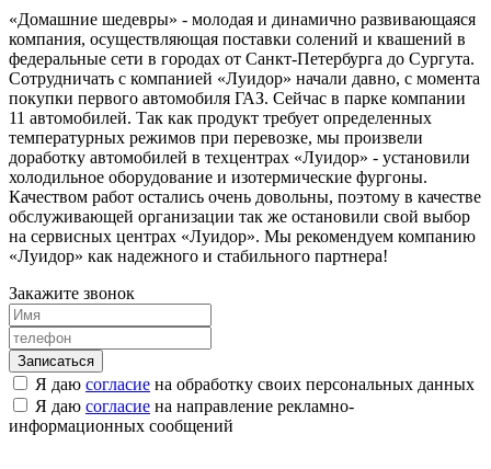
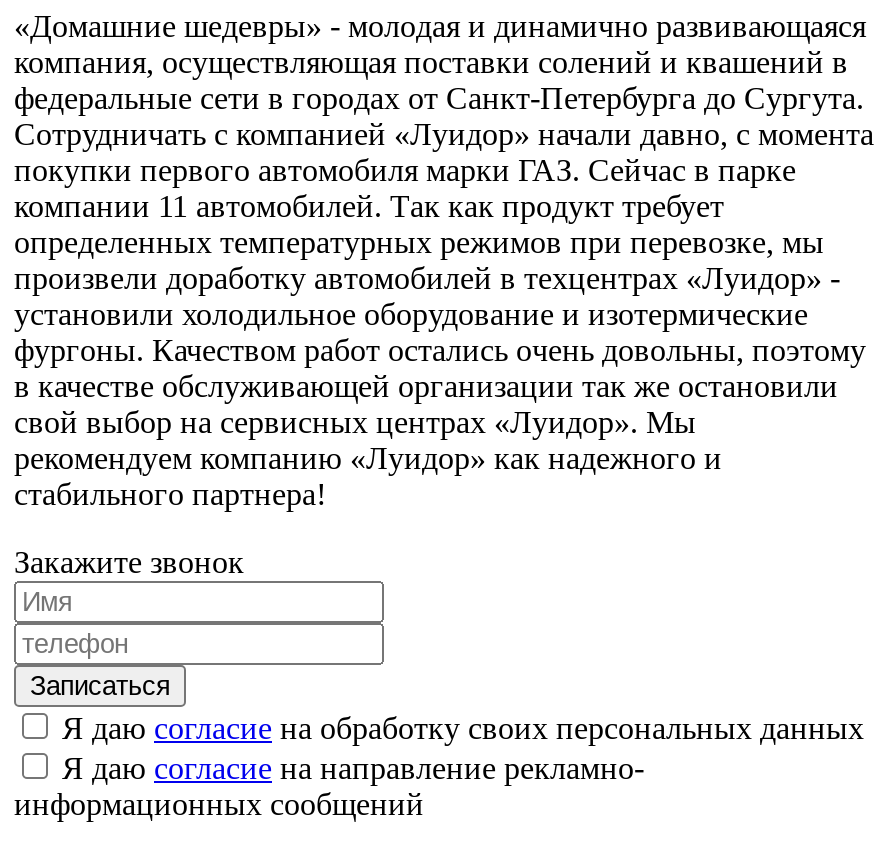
- покупки первого автомобиля ГАЗ. Сейчас в парке компании
- 11 автомобилей. Так как продукт требует определенных
- температурных режимов при перевозке, мы произвели
- доработку автомобилей в техцентрах «Луидор» - установили
- холодильное оборудование и изотермические фургоны.
- Качеством работ остались очень довольны, поэтому в качестве
- обслуживающей организации так же остановили свой выбор
- на сервисных центрах «Луидор». Мы рекомендуем компанию
- «Луидор» как надежного и стабильного партнера!
+ покупки первого автомобиля марки ГАЗ. Сейчас в парке
+ компании 11 автомобилей. Так как продукт требует
+ определенных температурных режимов при перевозке, мы
+ произвели доработку автомобилей в техцентрах «Луидор» -
+ установили холодильное оборудование и изотермические
+ фургоны. Качеством работ остались очень довольны, поэтому
+ в качестве обслуживающей организации так же остановили
+ свой выбор на сервисных центрах «Луидор». Мы
+ рекомендуем компанию «Луидор» как надежного и
+ стабильного партнера!
